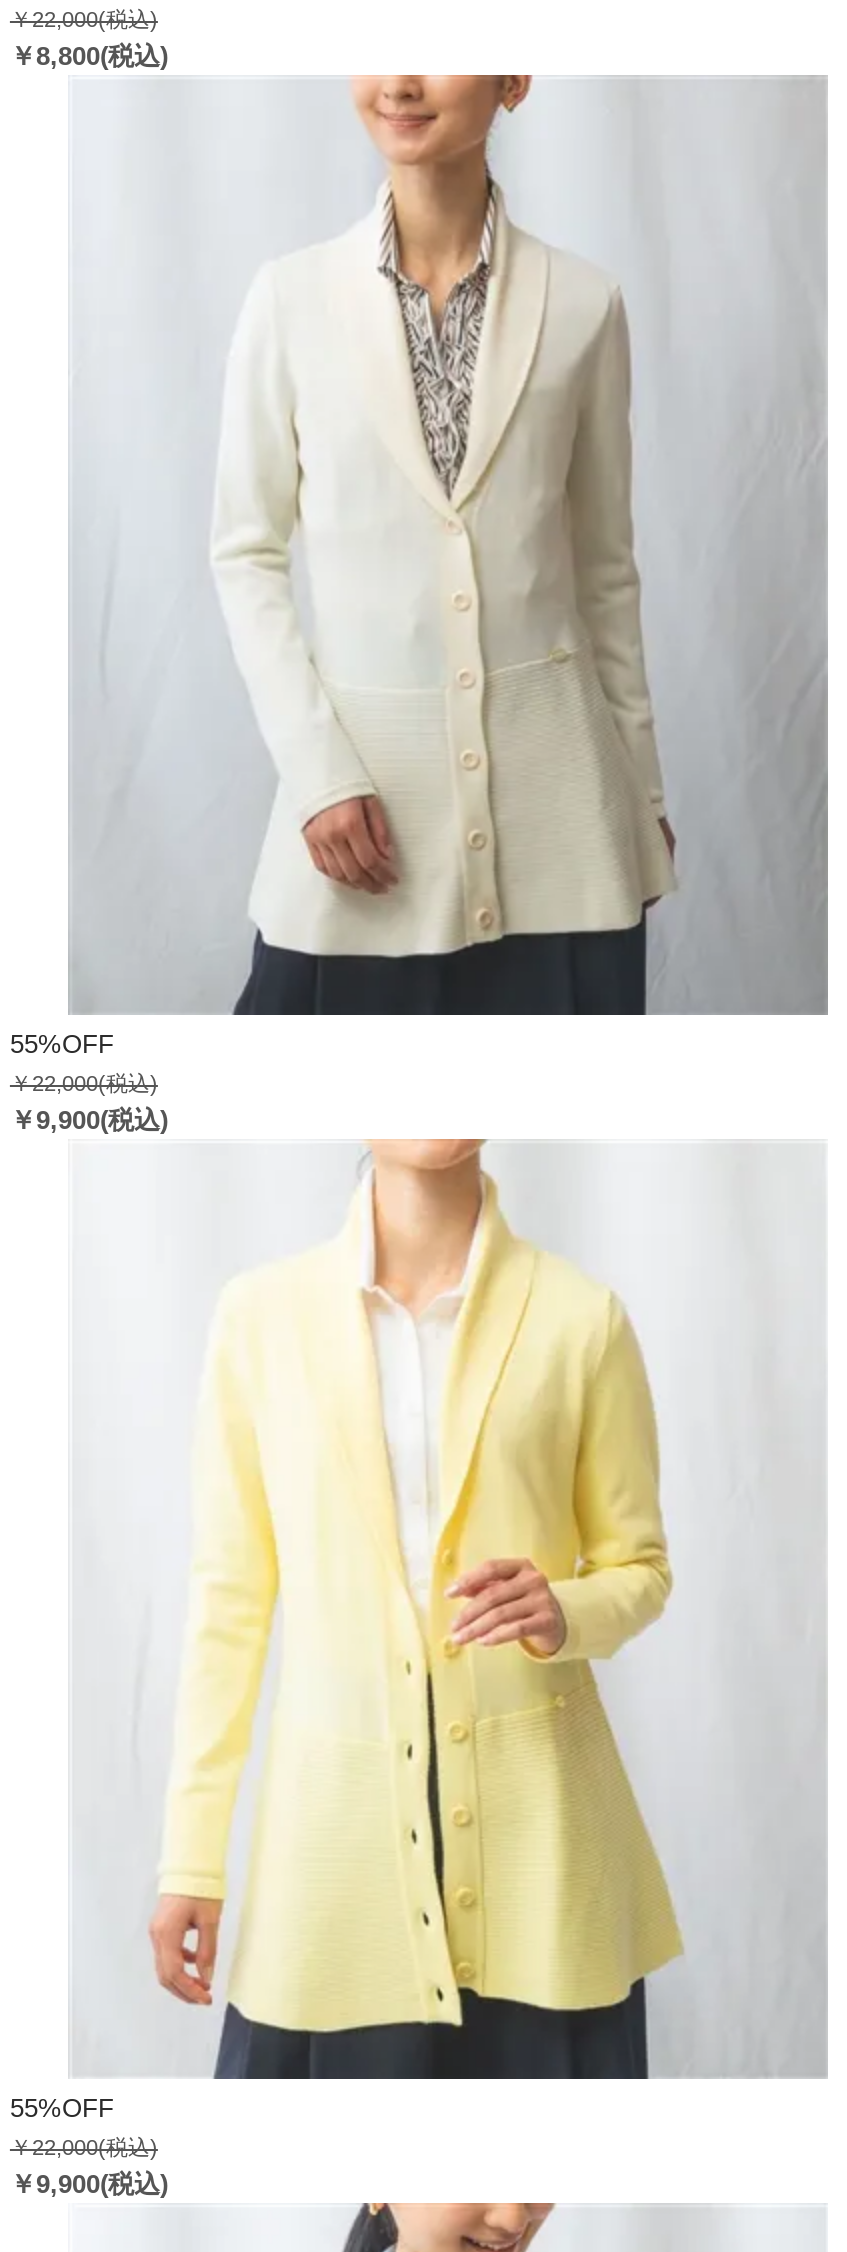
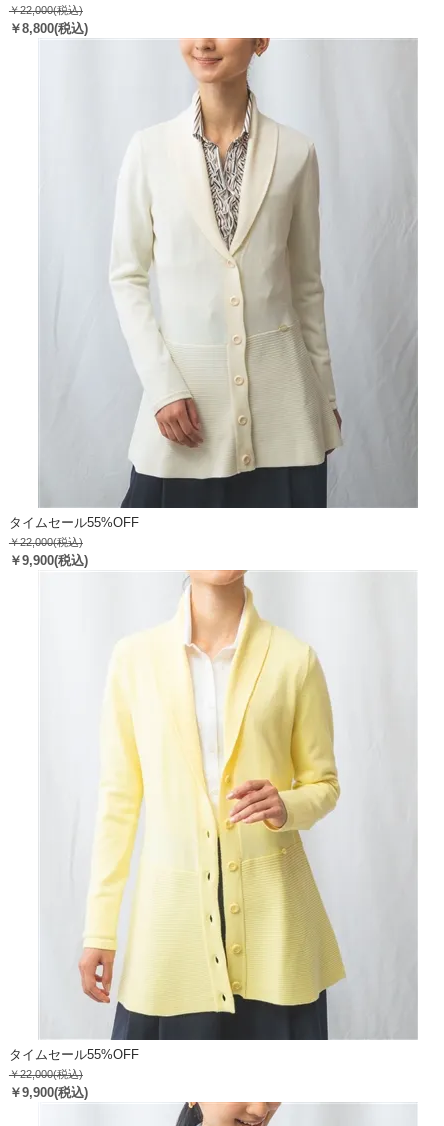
- 55%OFF
+ タイムセール55%OFF

- 55%OFF
+ タイムセール55%OFF
